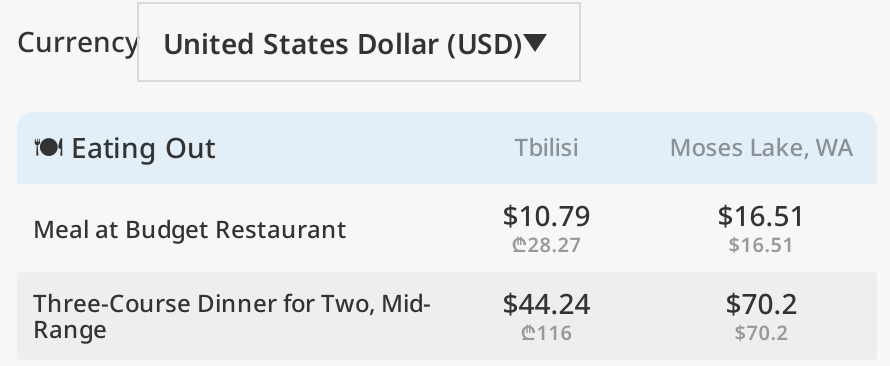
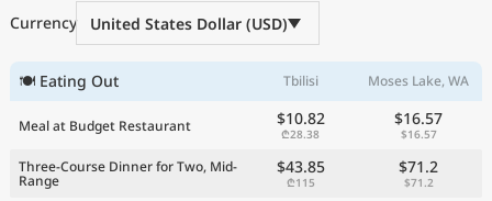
- $10.79
+ $10.82

- $16.51
+ $16.57

- ₾28.27
+ ₾28.38

- $16.51
+ $16.57

- $44.24
+ $43.85

- $70.2
+ $71.2

- ₾116
+ ₾115

- $70.2
+ $71.2
